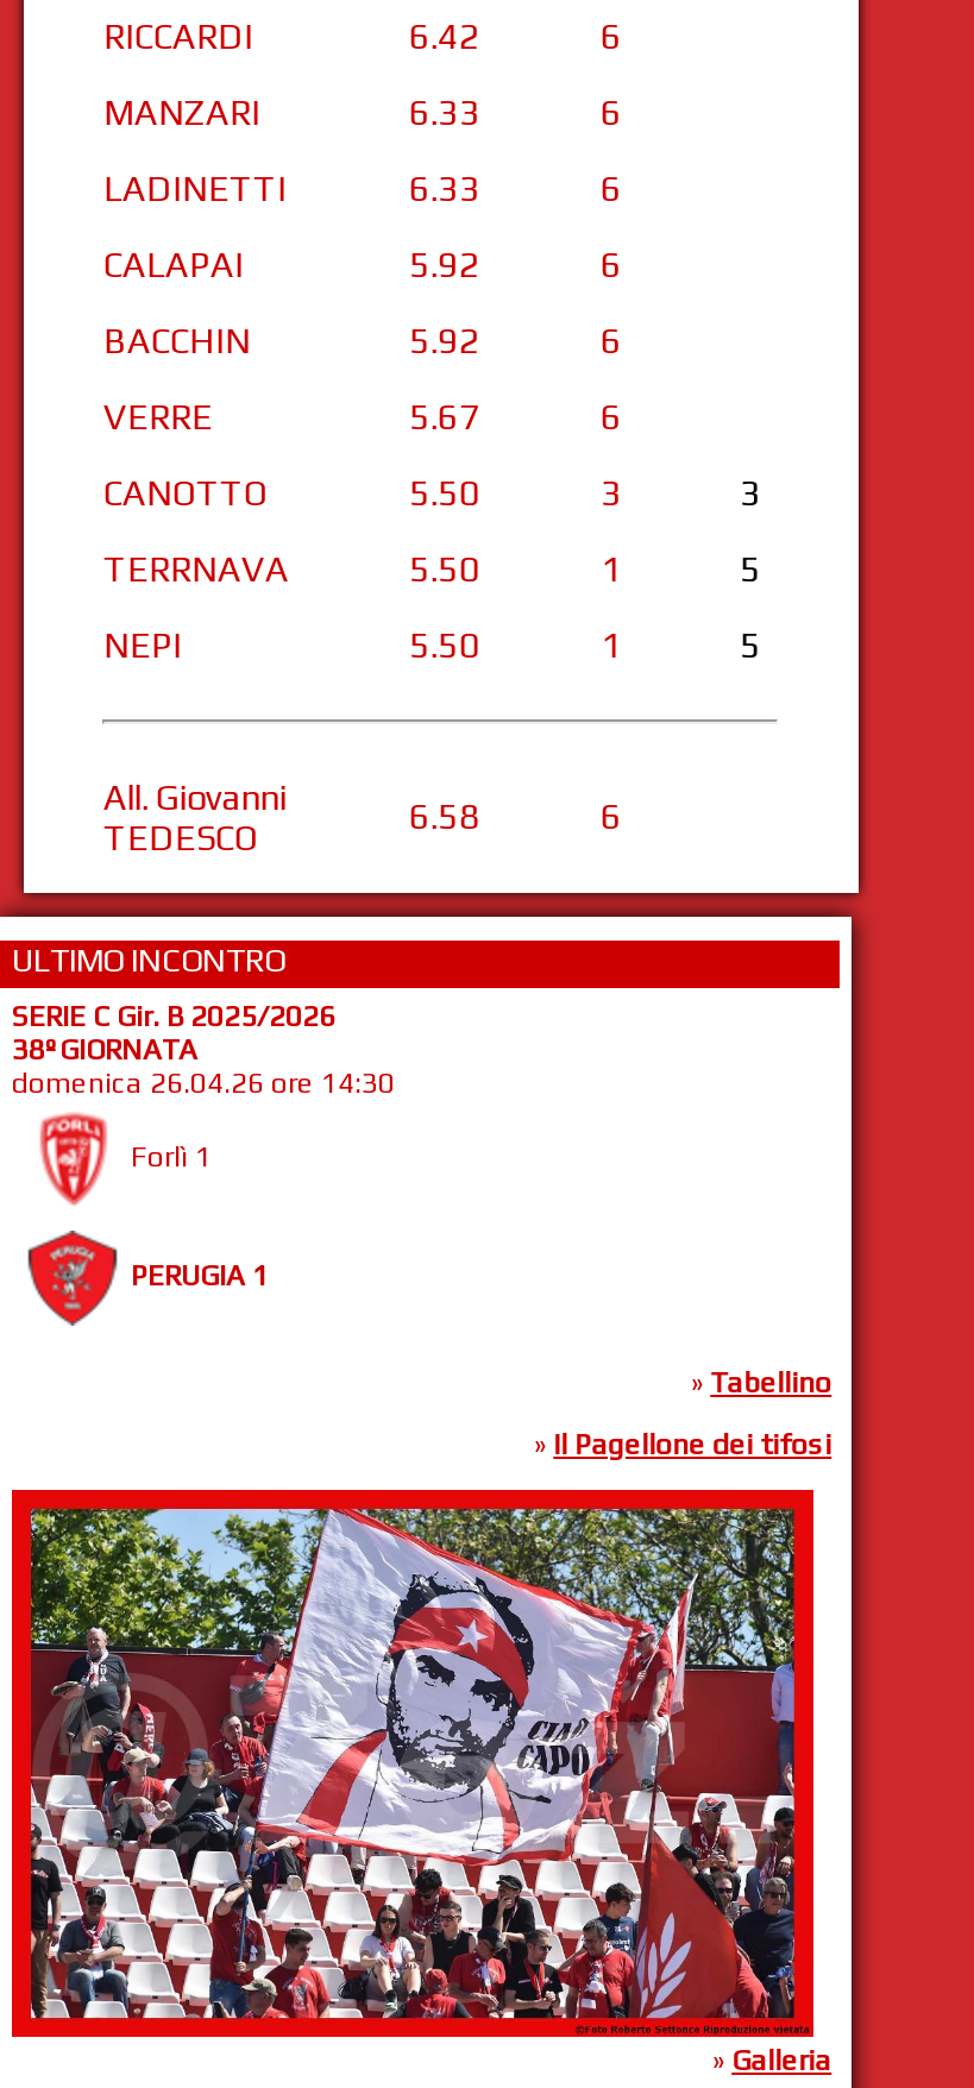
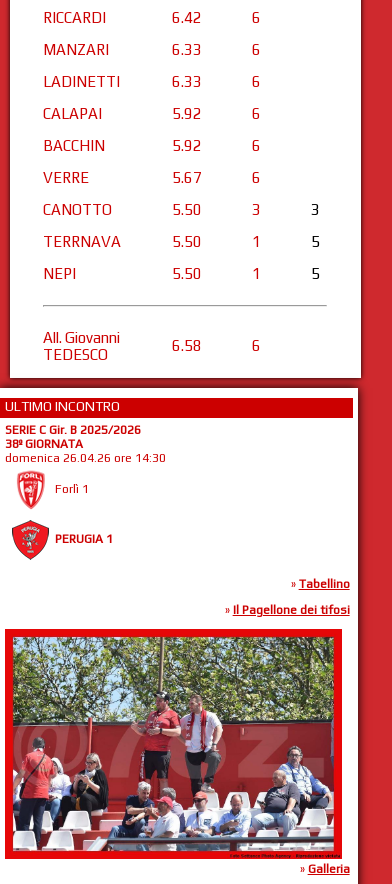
- [image]
+ [image]
